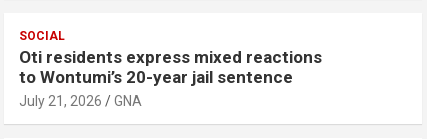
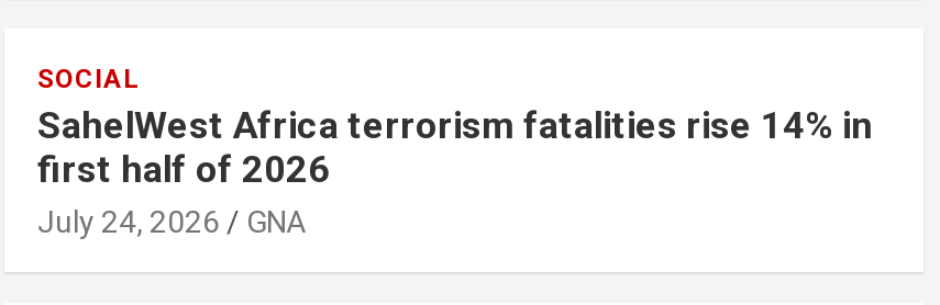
- Oti residents express mixed reactions
- to Wontumi’s 20-year jail sentence
- July 21, 2026
+ SahelWest Africa terrorism fatalities rise 14% in
+ first half of 2026
+ July 24, 2026
